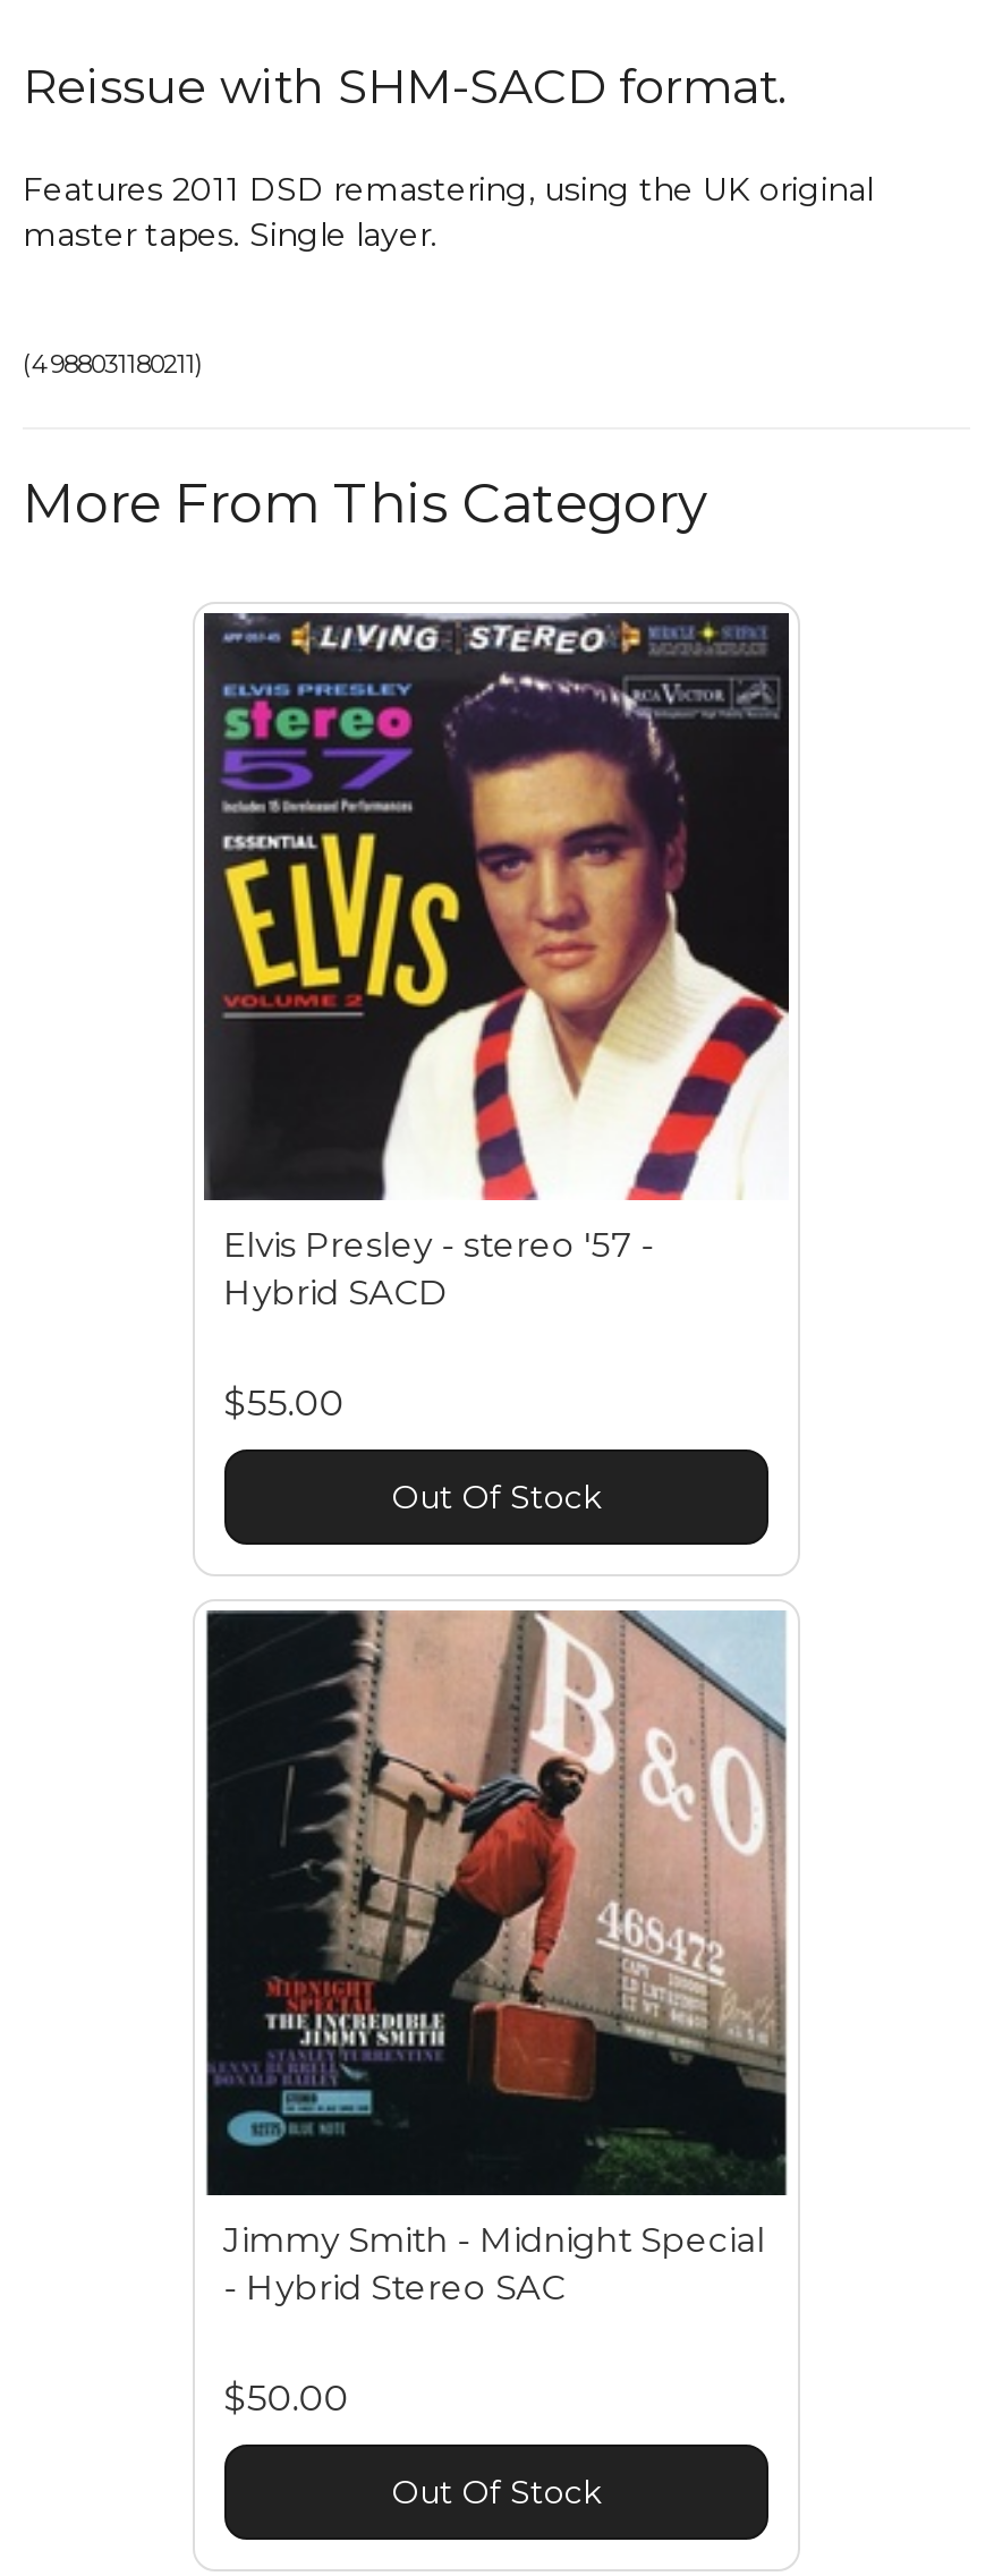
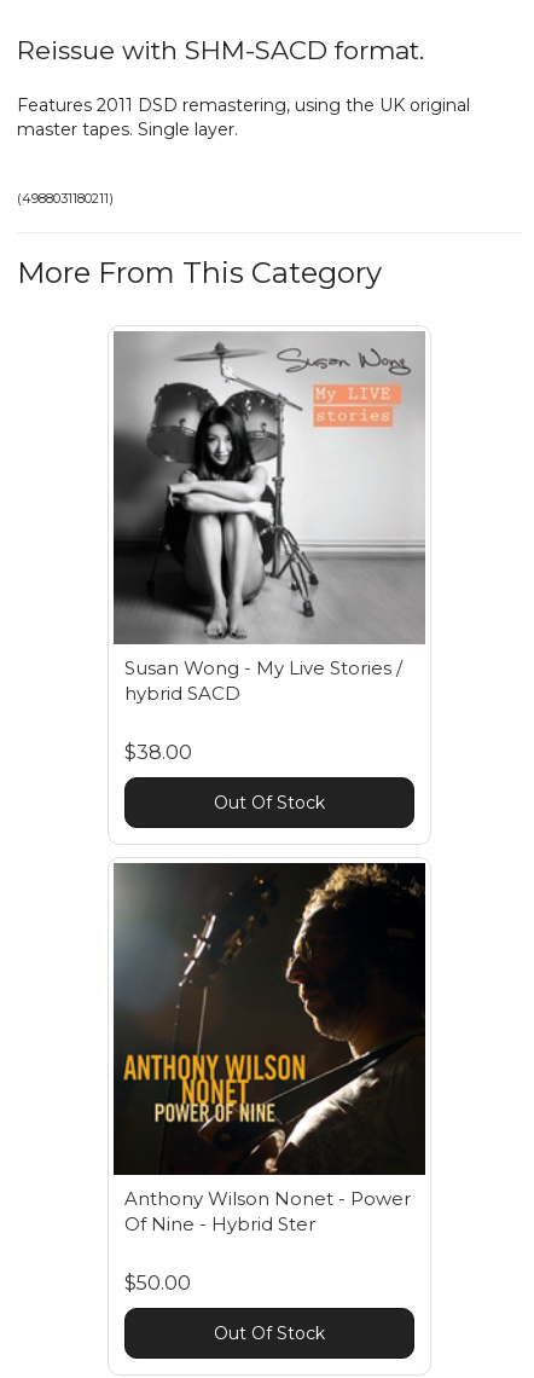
- [image]
- Elvis Presley - stereo '57 -
- Hybrid SACD
+ [image]
+ Susan Wong - My Live Stories /
+ hybrid SACD

- $55.00
+ $38.00

- [image]
- Jimmy Smith - Midnight Special
- - Hybrid Stereo SAC
+ [image]
+ Anthony Wilson Nonet - Power
+ Of Nine - Hybrid Ster
